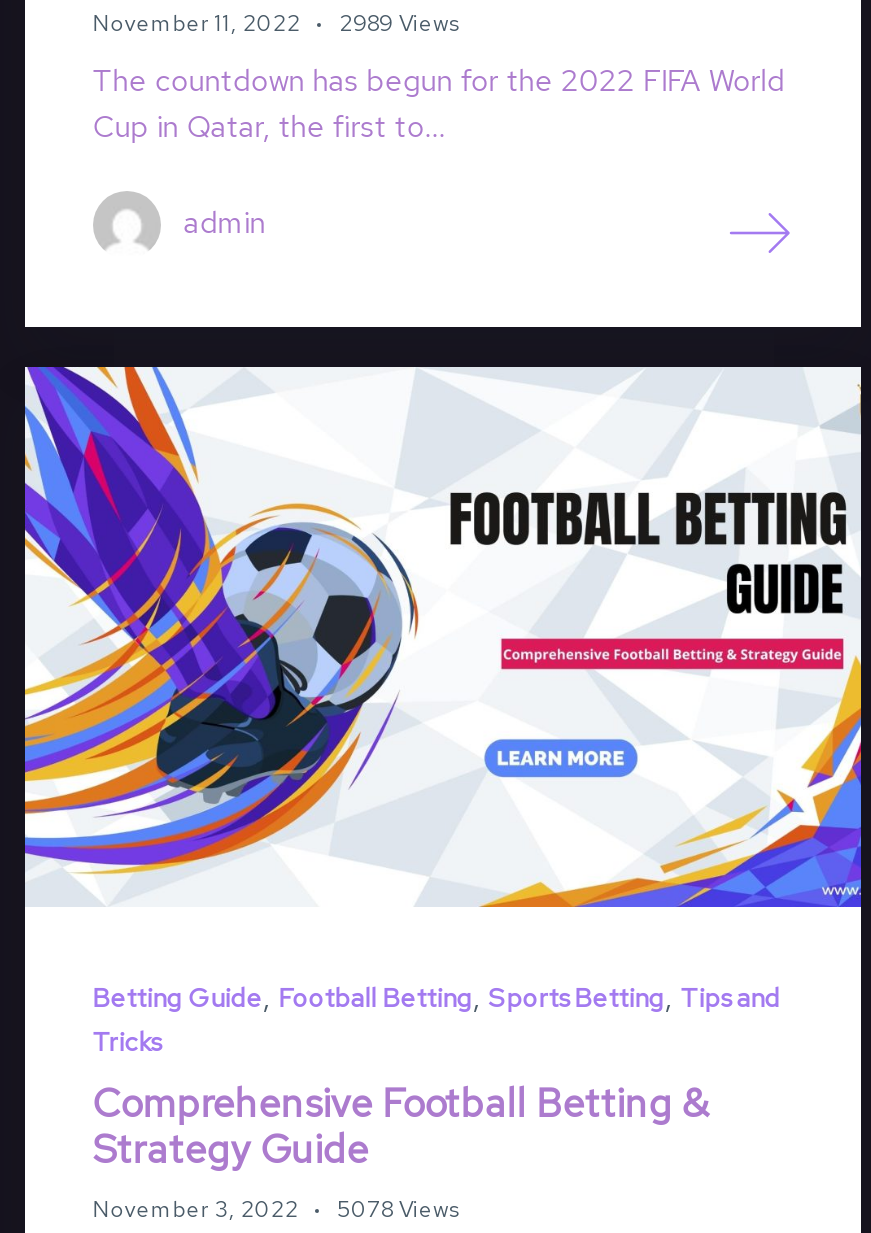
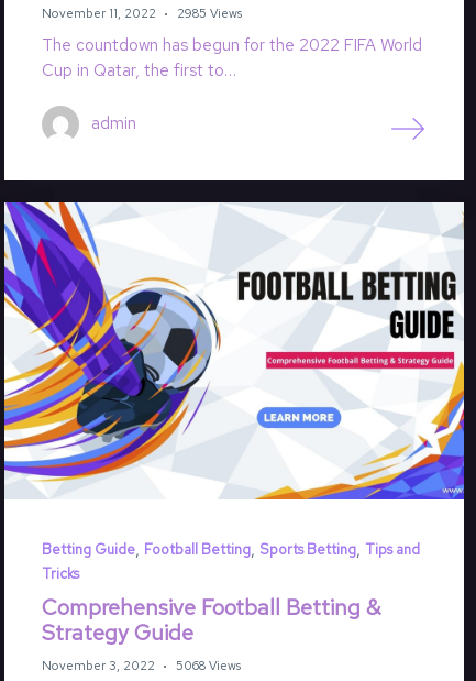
- November 11, 2022 2989 Views
+ November 11, 2022 2985 Views

- November 3, 2022 5078 Views
+ November 3, 2022 5068 Views
